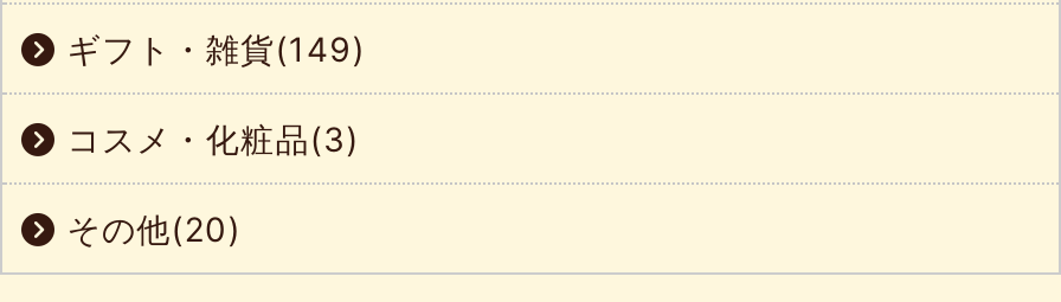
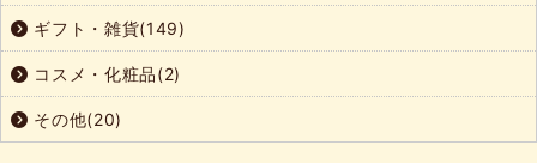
- コスメ・化粧品(3)
+ コスメ・化粧品(2)
